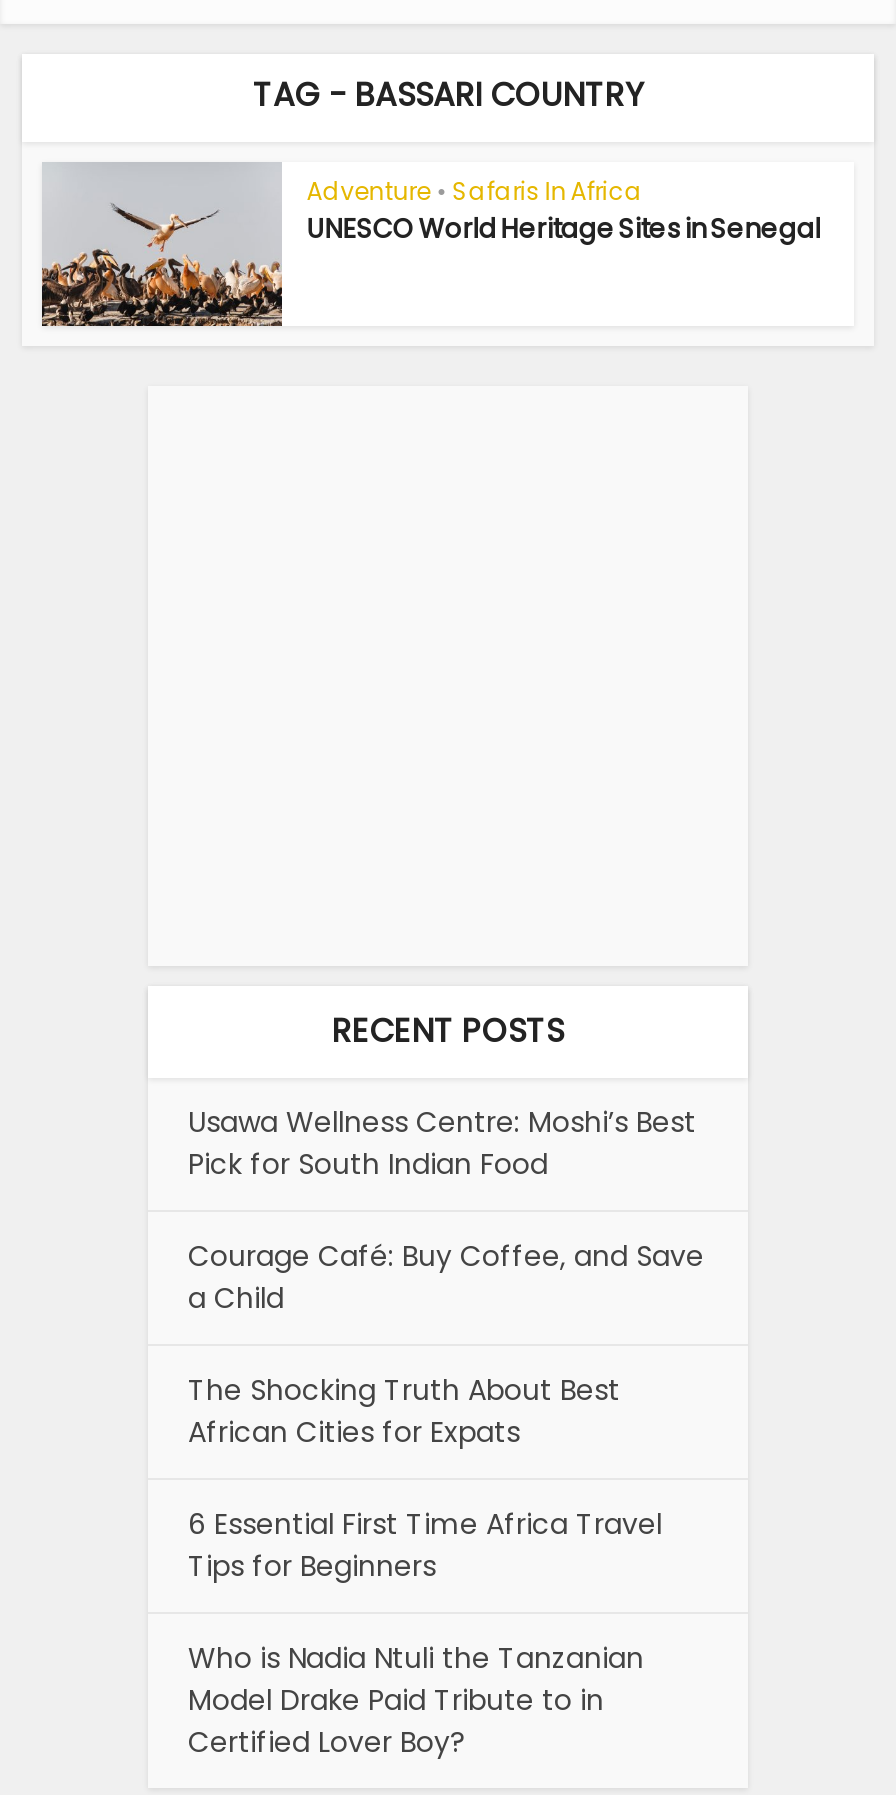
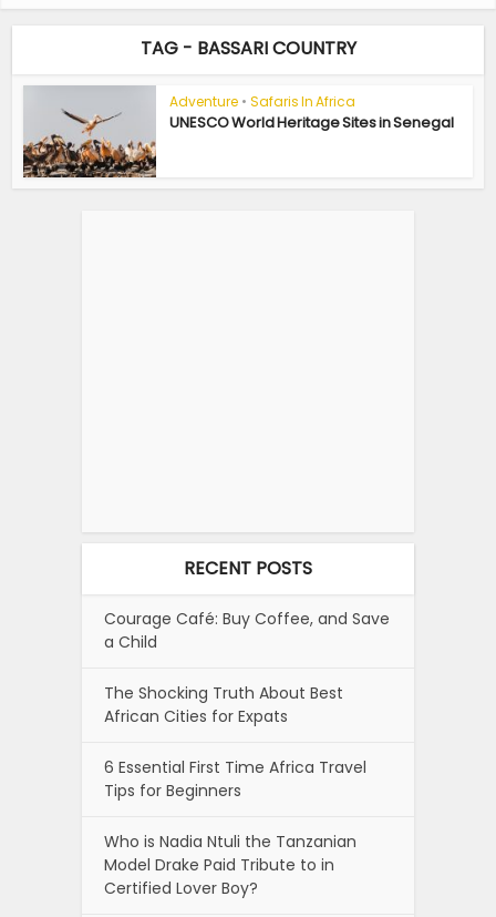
- Usawa Wellness Centre: Moshi’s Best
- Pick for South Indian Food
